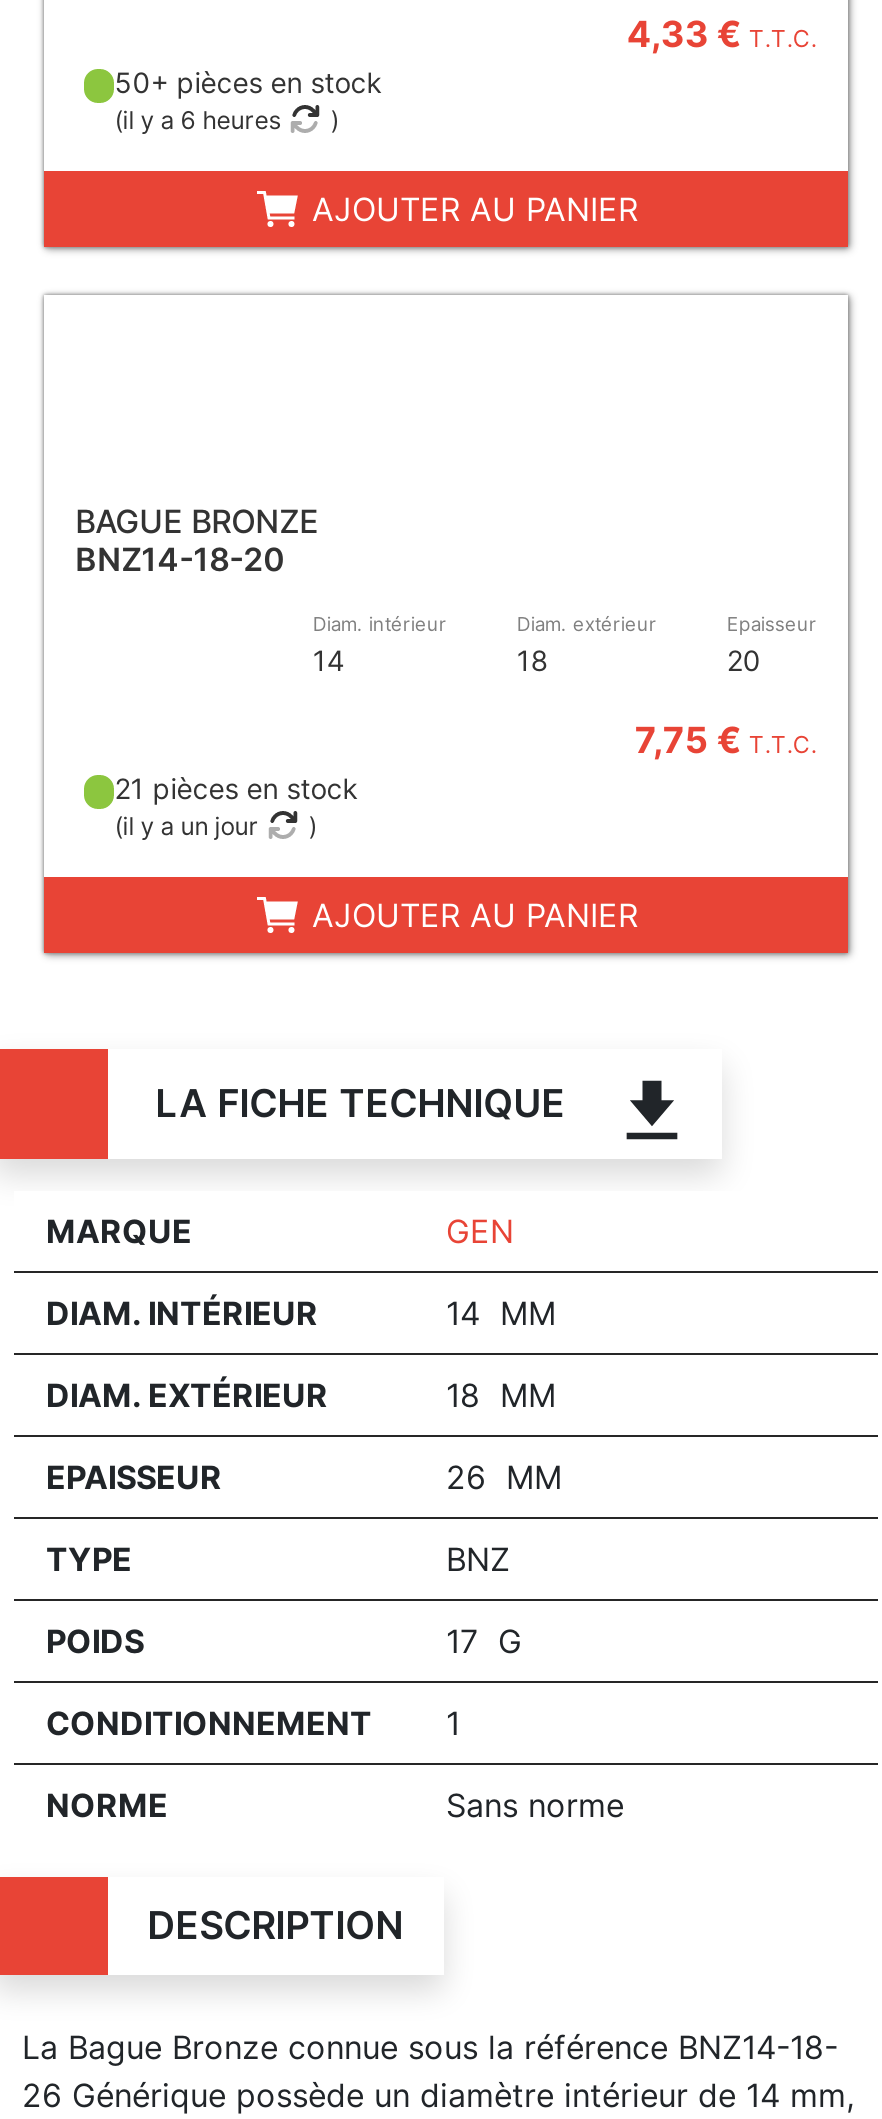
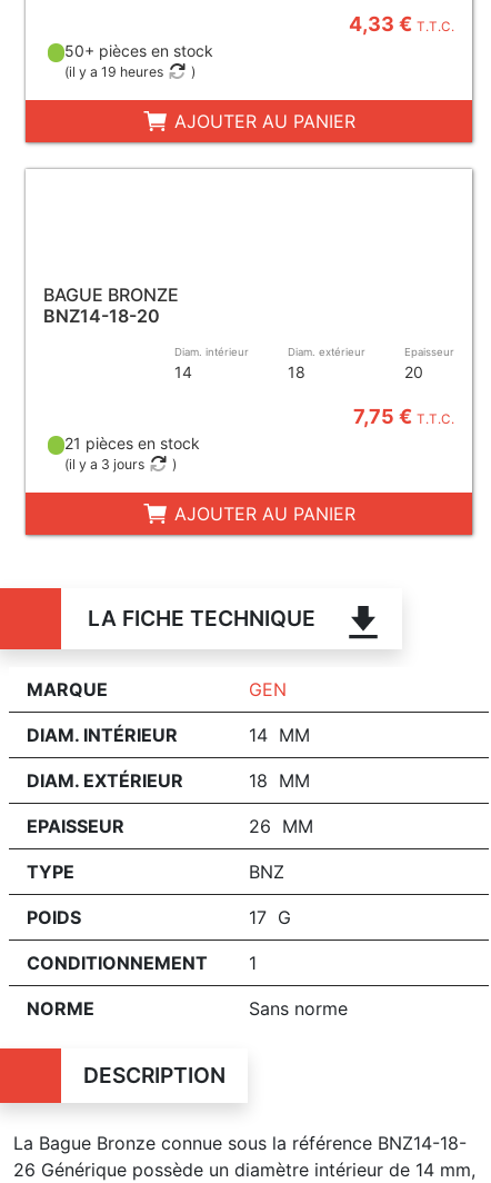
- (il y a 6 heures
+ (il y a 19 heures

- (il y a un jour
+ (il y a 3 jours
